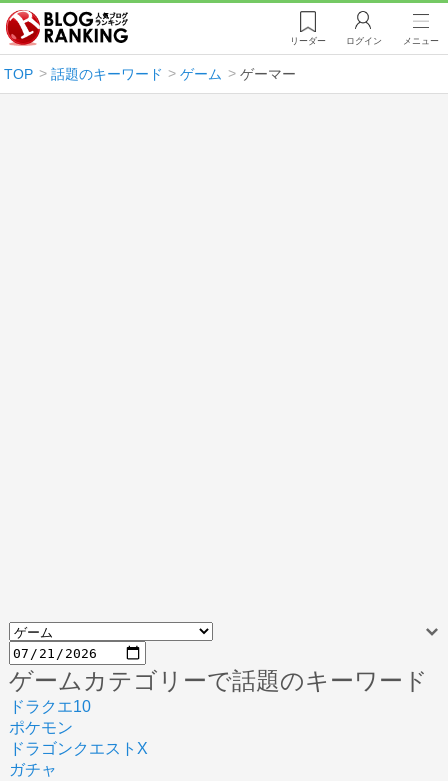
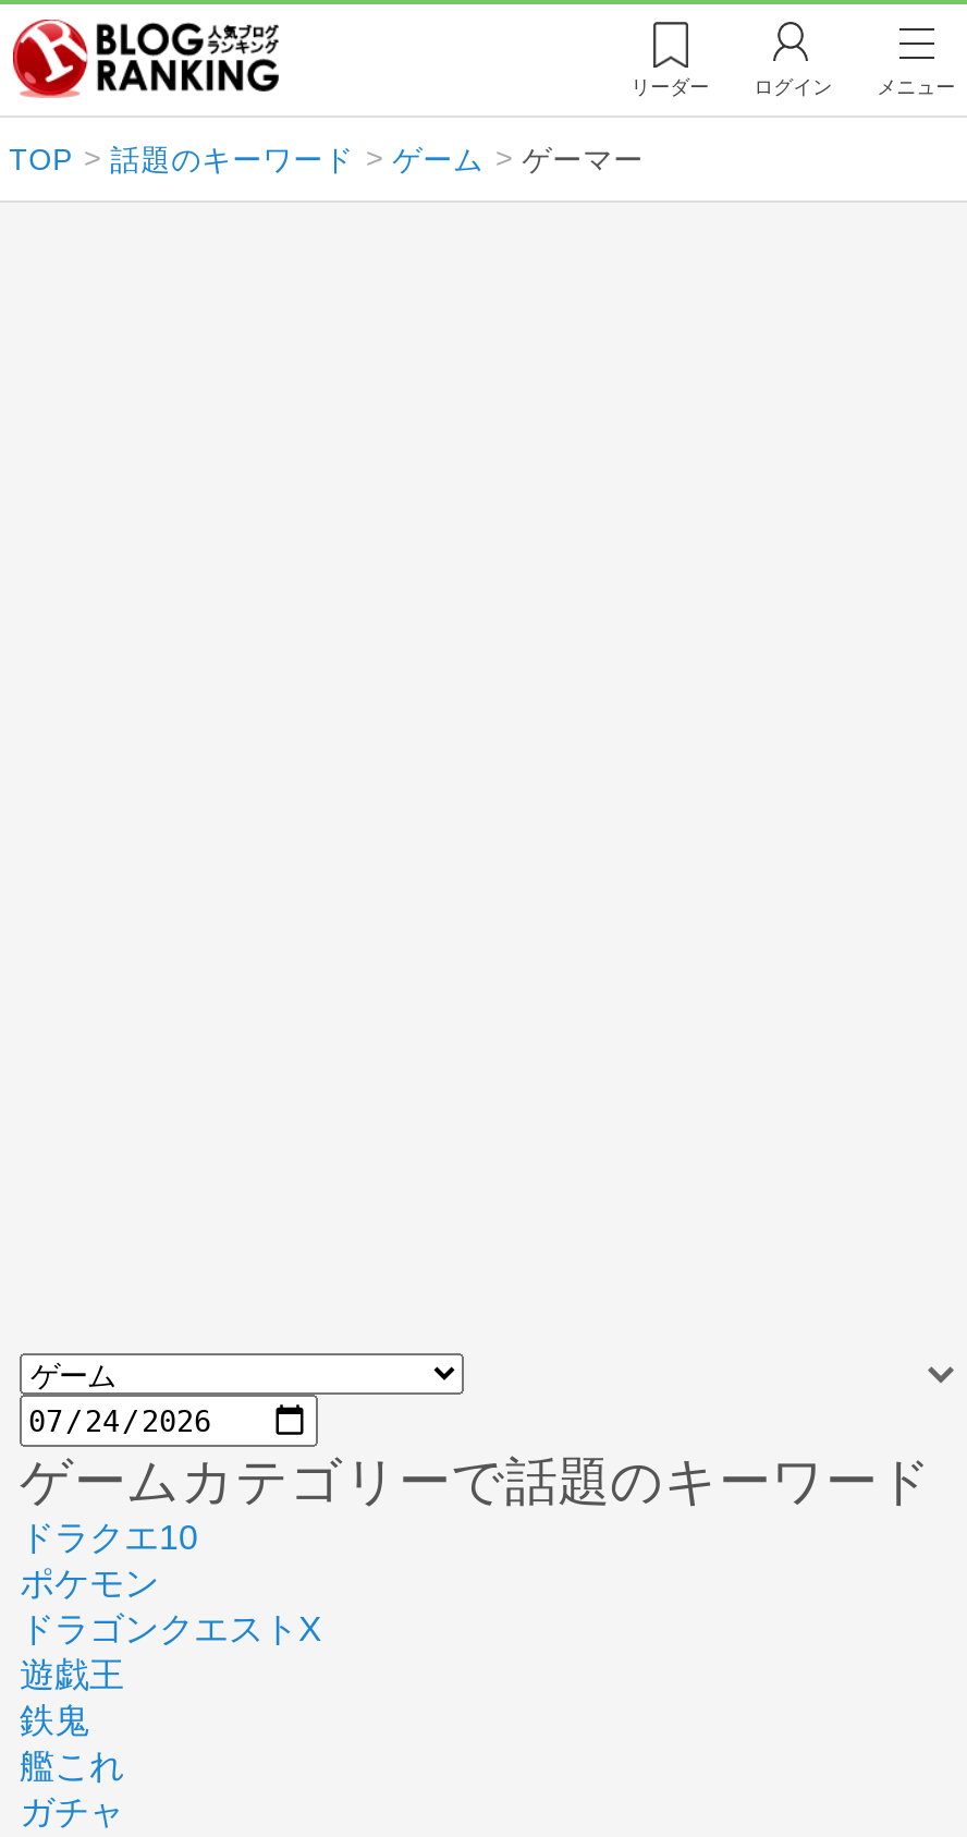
+ 遊戯王
+ 鉄鬼
+ 艦これ
